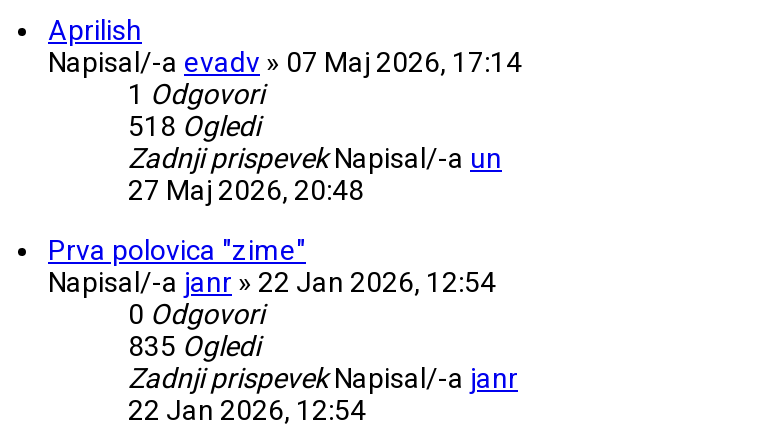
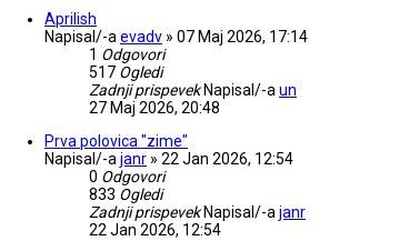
- 518 Ogledi
+ 517 Ogledi

- 835 Ogledi
+ 833 Ogledi
